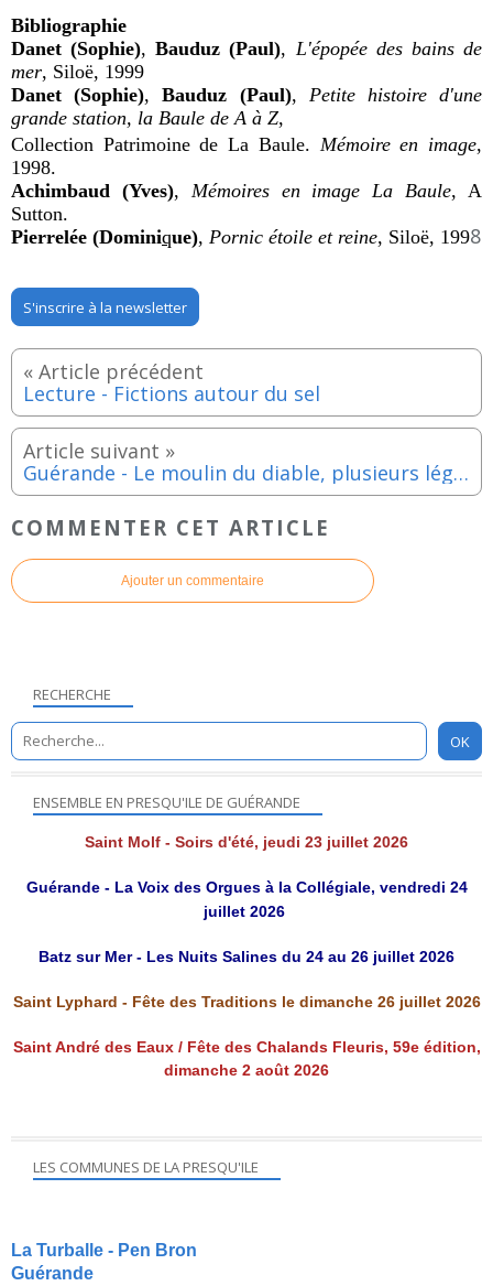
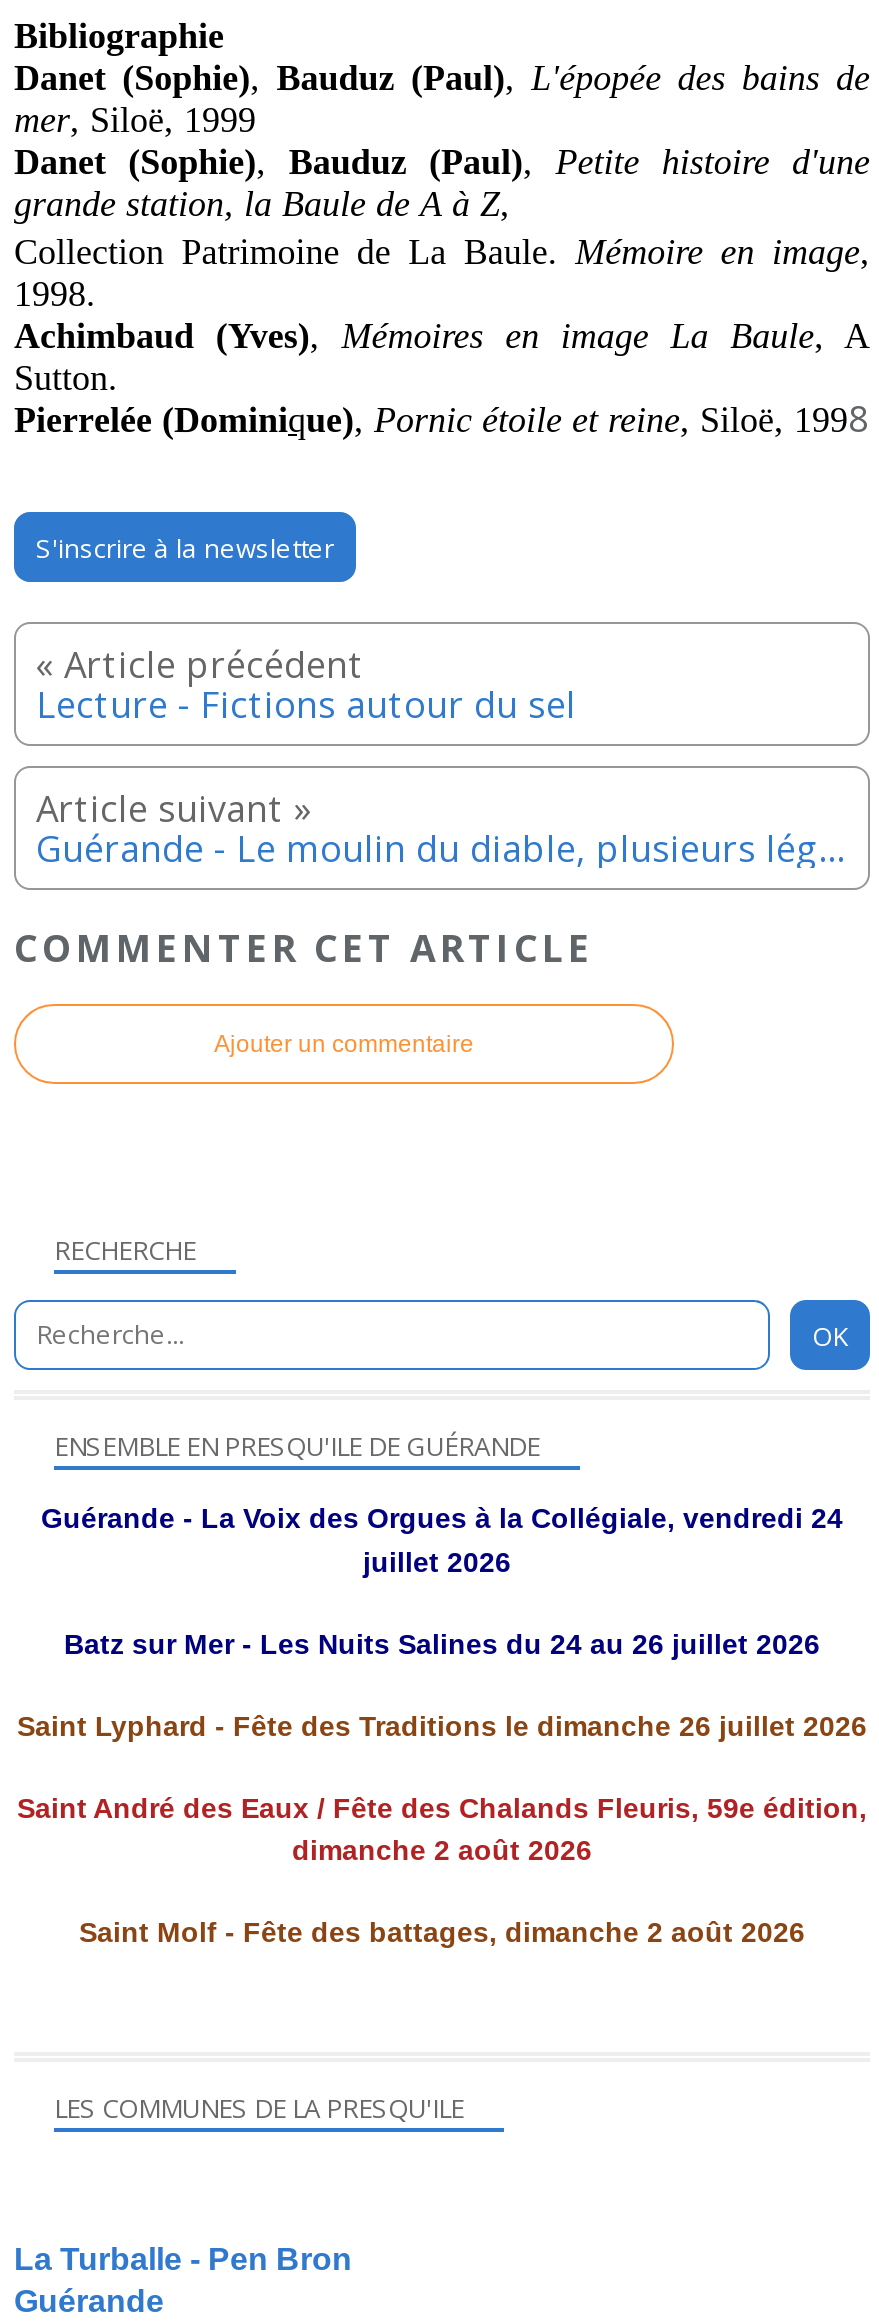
- Saint Molf - Soirs d'été, jeudi 23 juillet 2026

moved up: Guérande - La Voix des Orgues à la Collégiale, vendredi 24 | juillet 2026 | Batz sur Mer - Les Nuits Salines du 24 au 26 juillet 2026 | Saint Lyphard - Fête des Traditions le dimanche 26 juillet 2026 | Saint André des Eaux / Fête des Chalands Fleuris, 59e édition, | dimanche 2 août 2026

+ Saint Molf - Fête des battages, dimanche 2 août 2026
